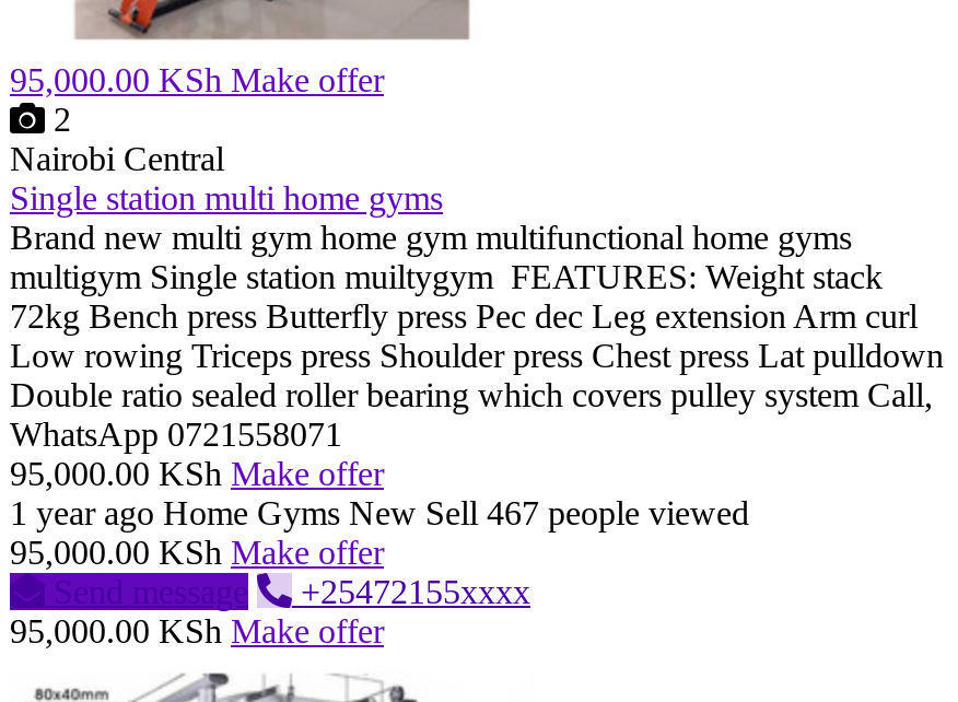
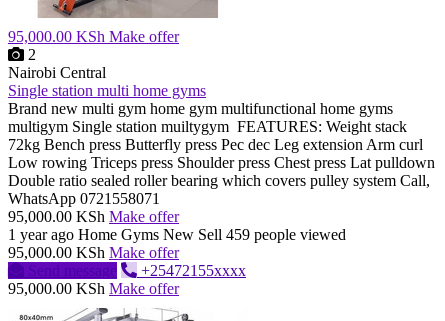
- 1 year ago Home Gyms New Sell 467 people viewed
+ 1 year ago Home Gyms New Sell 459 people viewed
